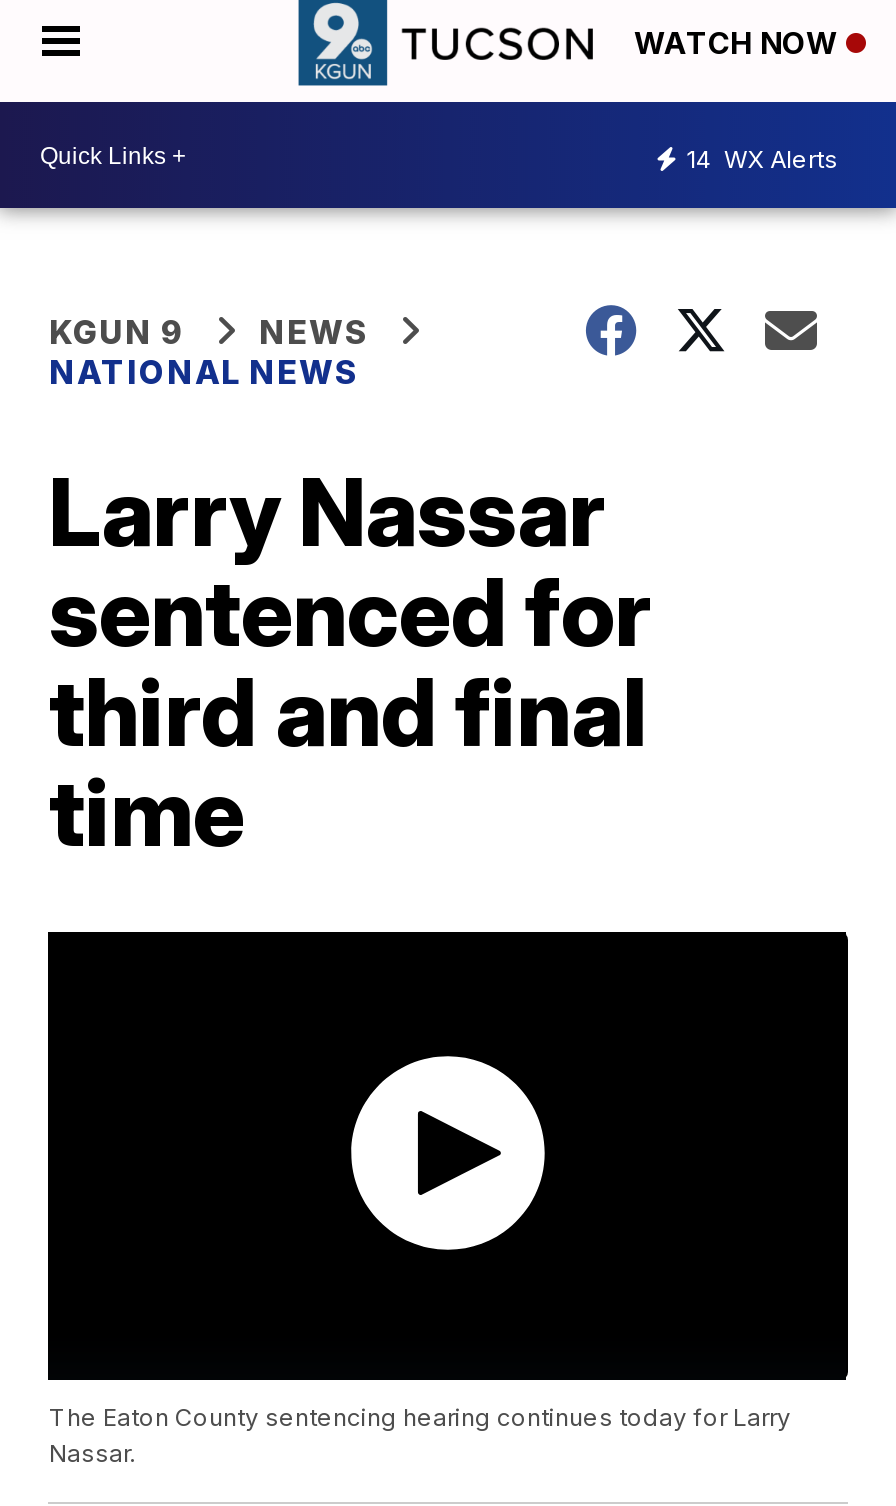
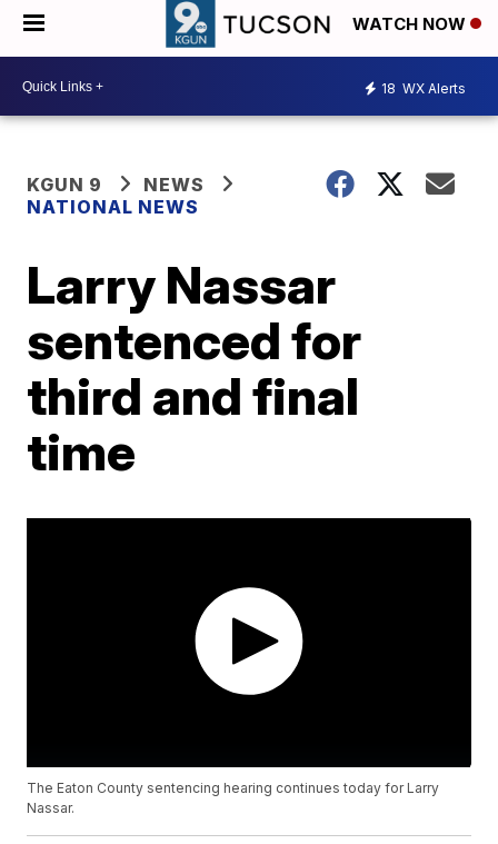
- 14 WX Alerts
+ 18 WX Alerts
